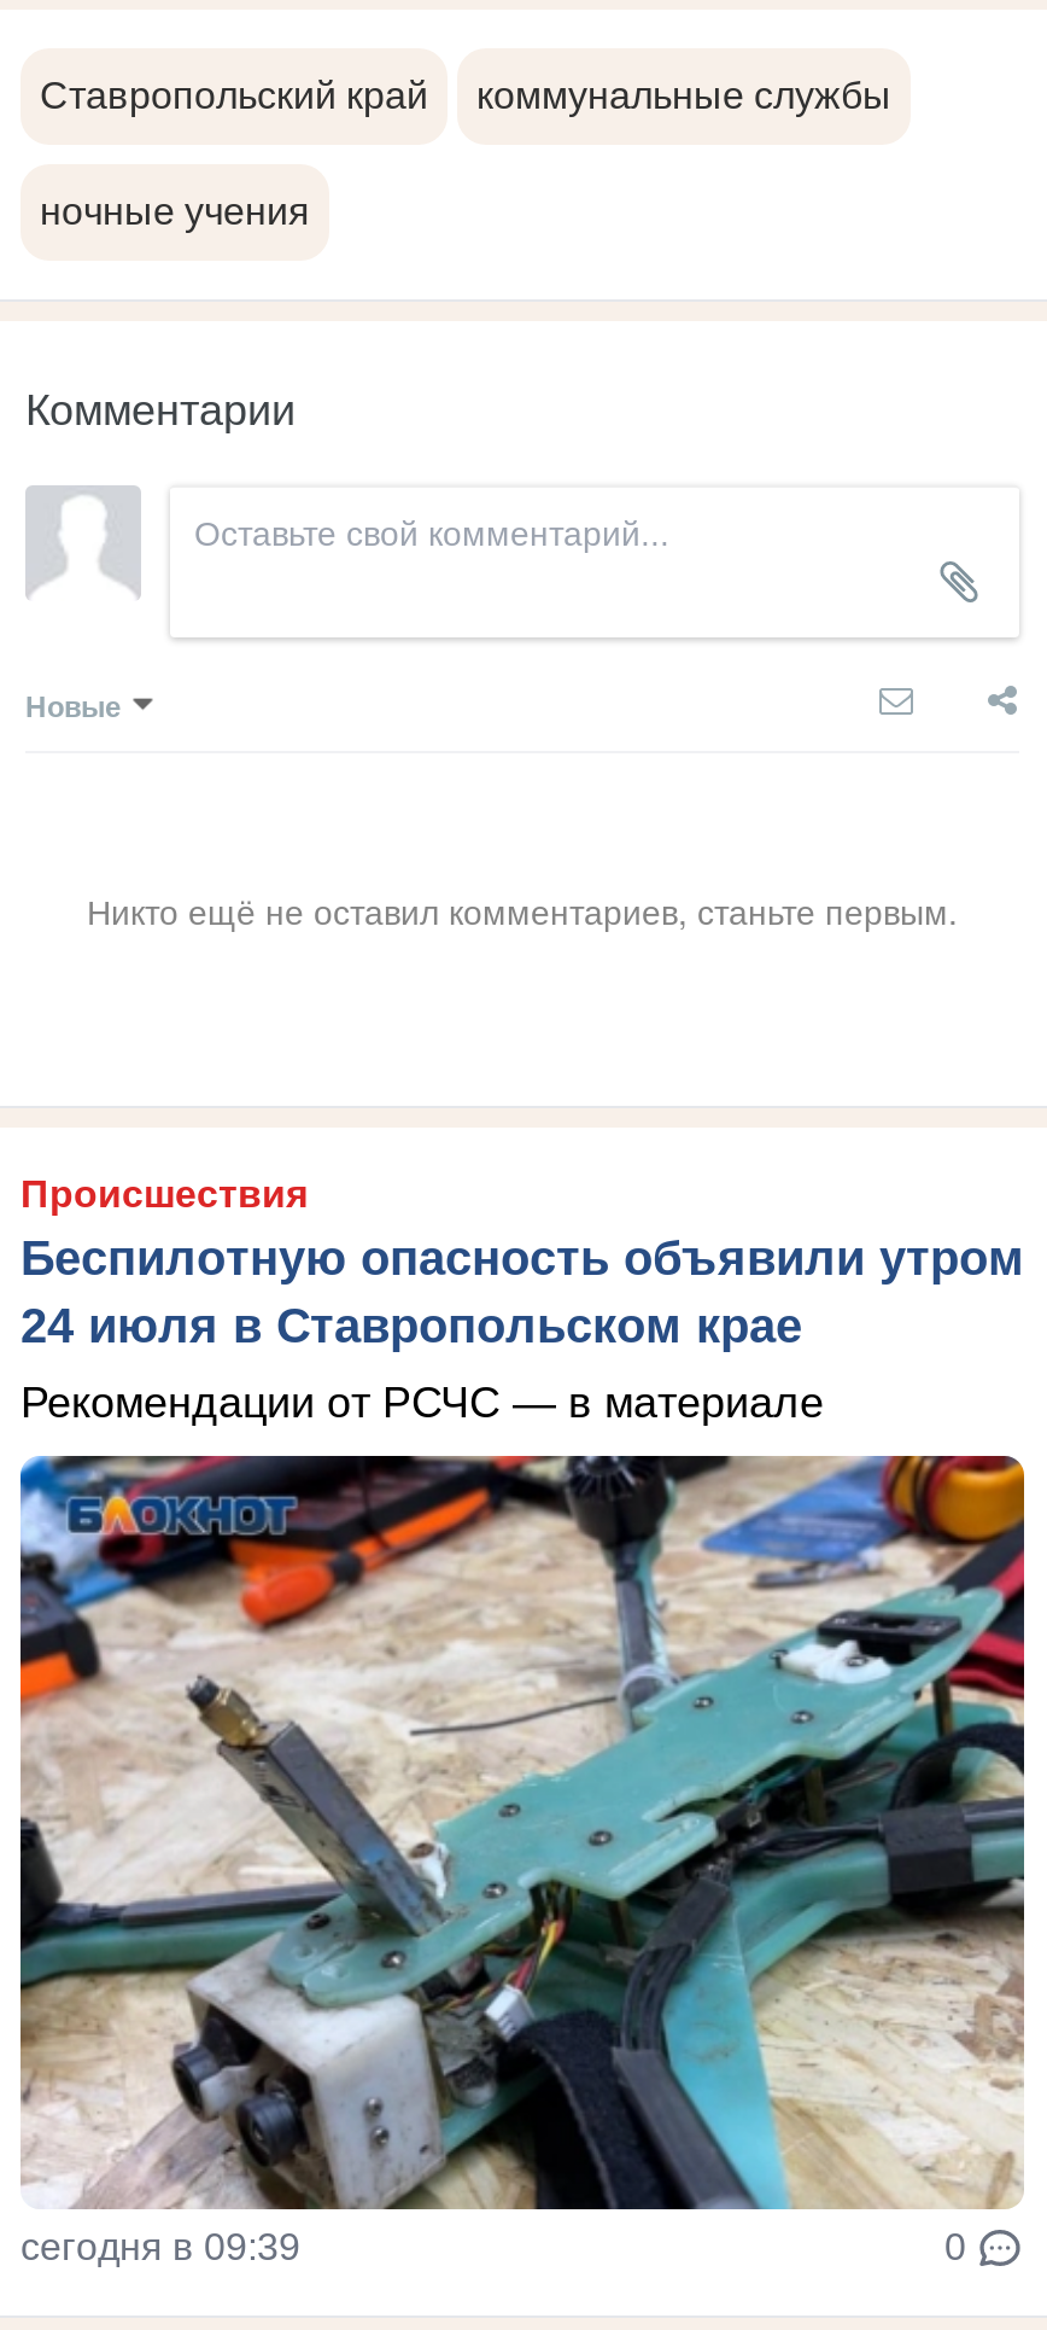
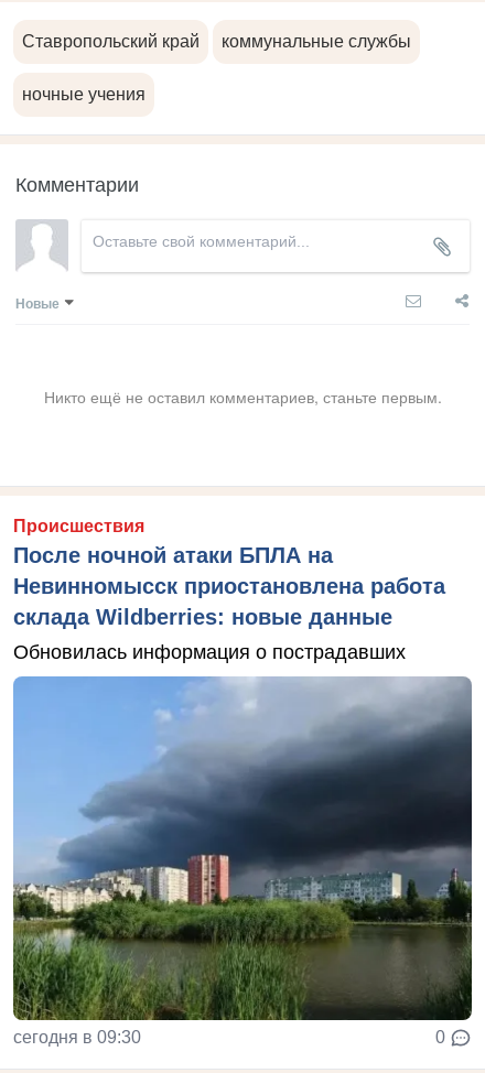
- Беспилотную опасность объявили утром
- 24 июля в Ставропольском крае
+ После ночной атаки БПЛА на
+ Невинномысск приостановлена работа
+ склада Wildberries: новые данные

- Рекомендации от РСЧС — в материале
+ Обновилась информация о пострадавших

- [image]
- сегодня в 09:39
+ [image]
+ сегодня в 09:30
